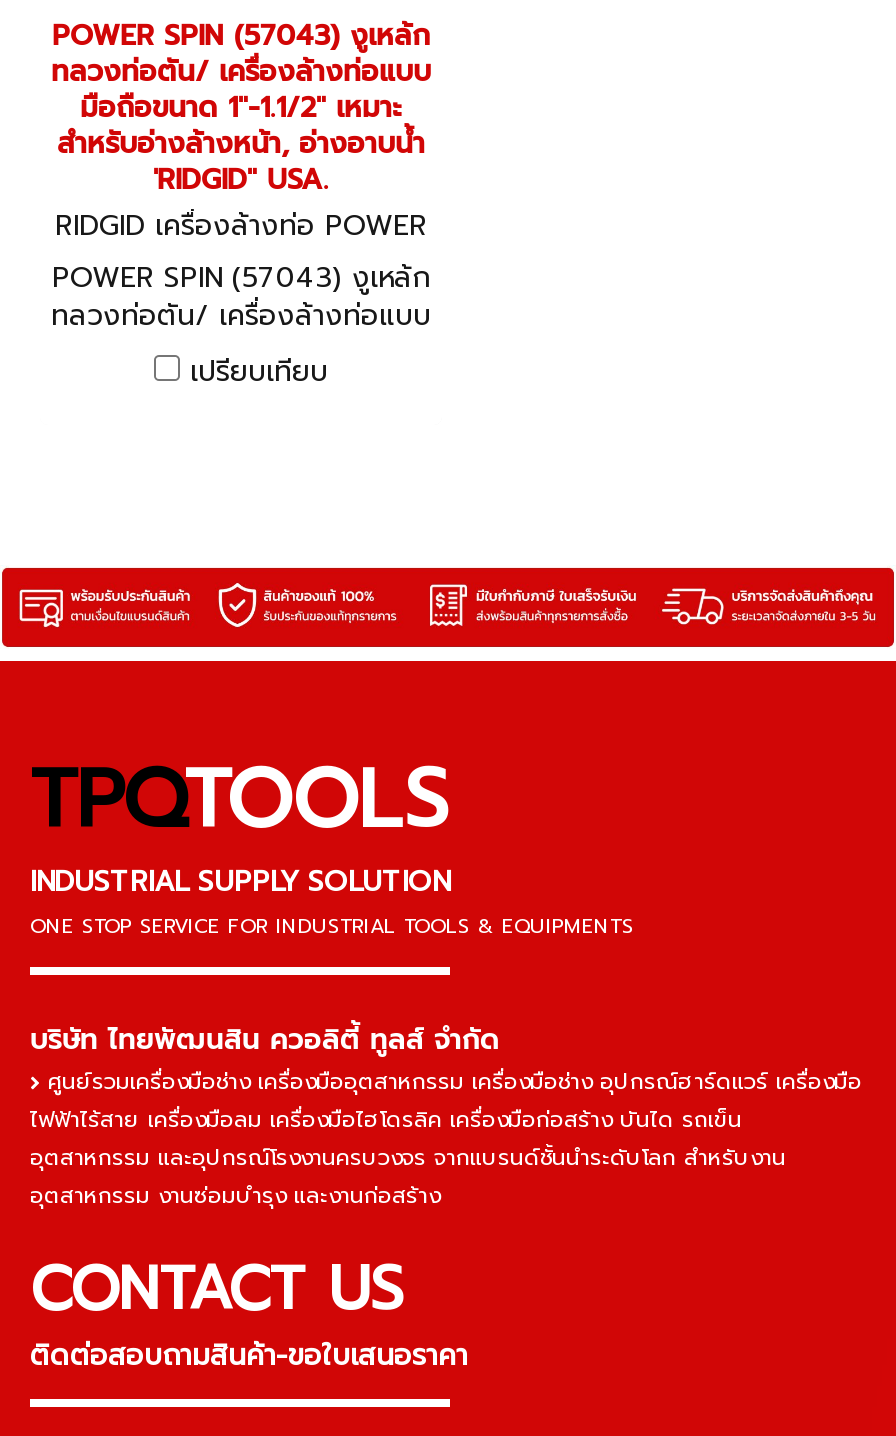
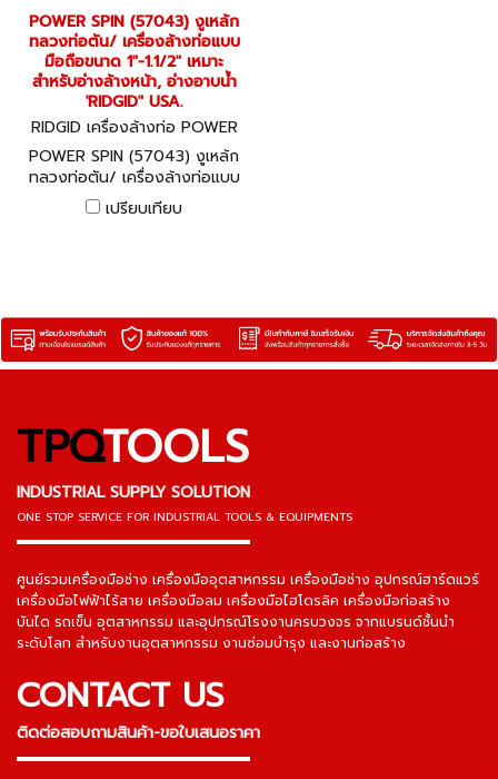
- บริษัท ไทยพัฒนสิน ควอลิตี้ ทูลส์ จำกัด
- ศูนย์รวมเครื่องมือช่าง เครื่องมืออุตสาหกรรม เครื่องมือช่าง อุปกรณ์ฮาร์ดแวร์ เครื่องมือ
- ไฟฟ้าไร้สาย เครื่องมือลม เครื่องมือไฮโดรลิค เครื่องมือก่อสร้าง บันได รถเข็น
- อุตสาหกรรม และอุปกรณ์โรงงานครบวงจร จากแบรนด์ชั้นนำระดับโลก สำหรับงาน
- อุตสาหกรรม งานซ่อมบำรุง และงานก่อสร้าง
+ ศูนย์รวมเครื่องมือช่าง เครื่องมืออุตสาหกรรม เครื่องมือช่าง อุปกรณ์ฮาร์ดแวร์
+ เครื่องมือไฟฟ้าไร้สาย เครื่องมือลม เครื่องมือไฮโดรลิค เครื่องมือก่อสร้าง
+ บันได รถเข็น อุตสาหกรรม และอุปกรณ์โรงงานครบวงจร จากแบรนด์ชั้นนำ
+ ระดับโลก สำหรับงานอุตสาหกรรม งานซ่อมบำรุง และงานก่อสร้าง
